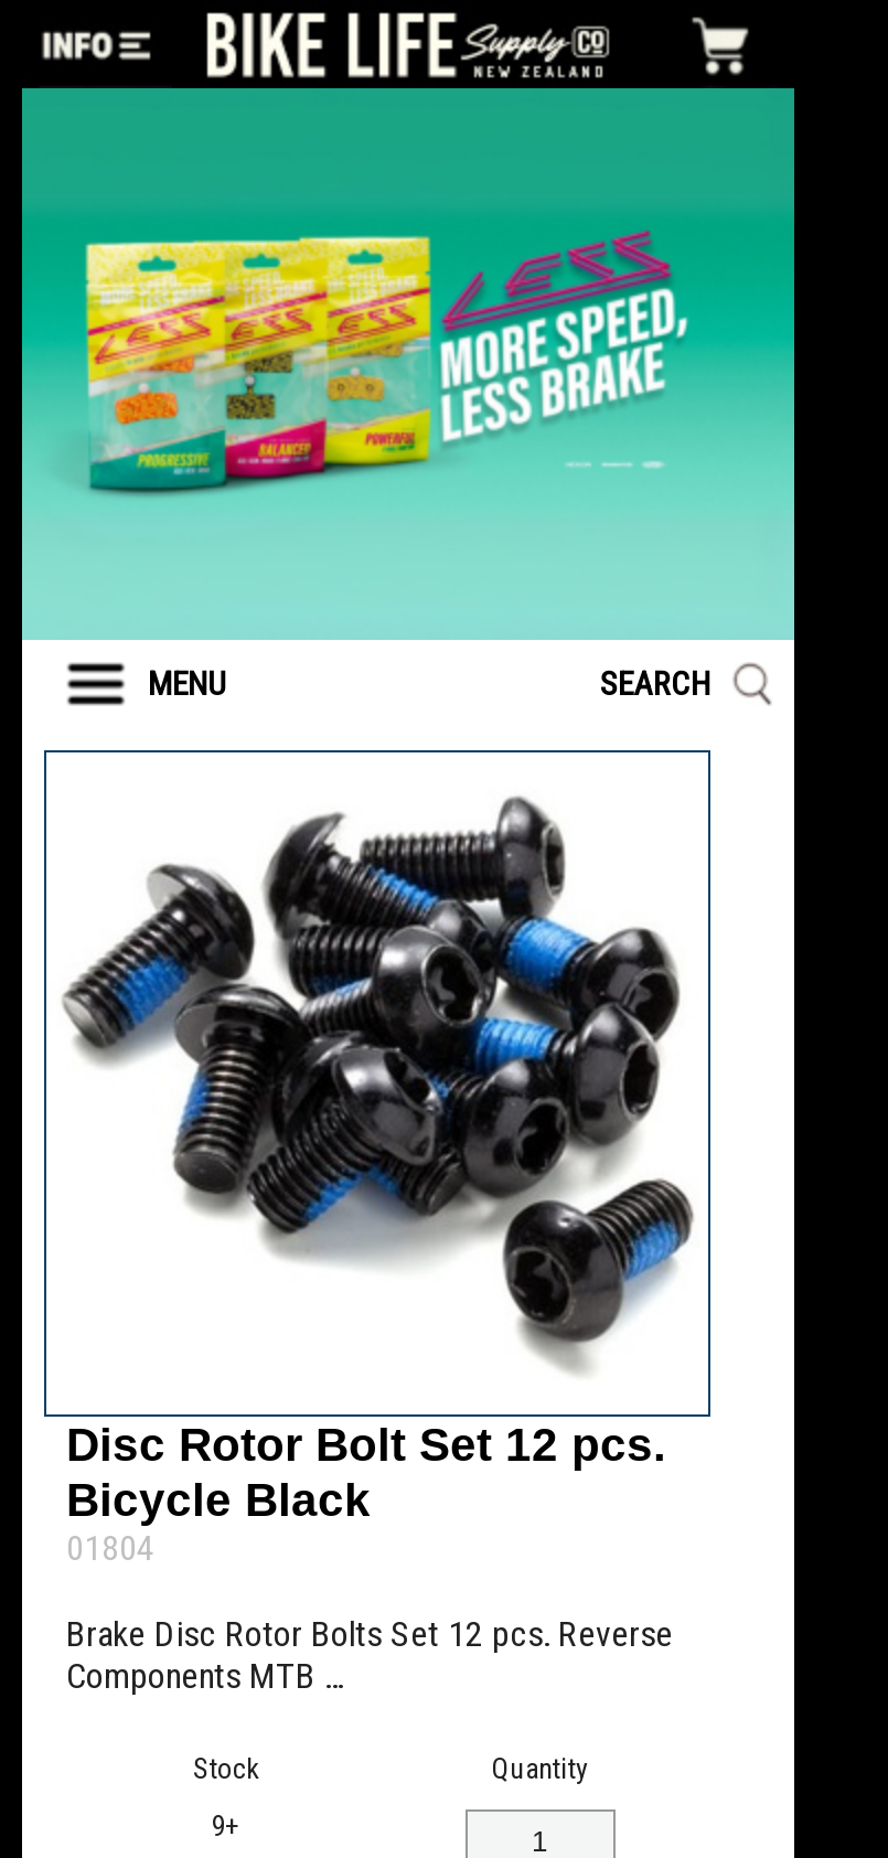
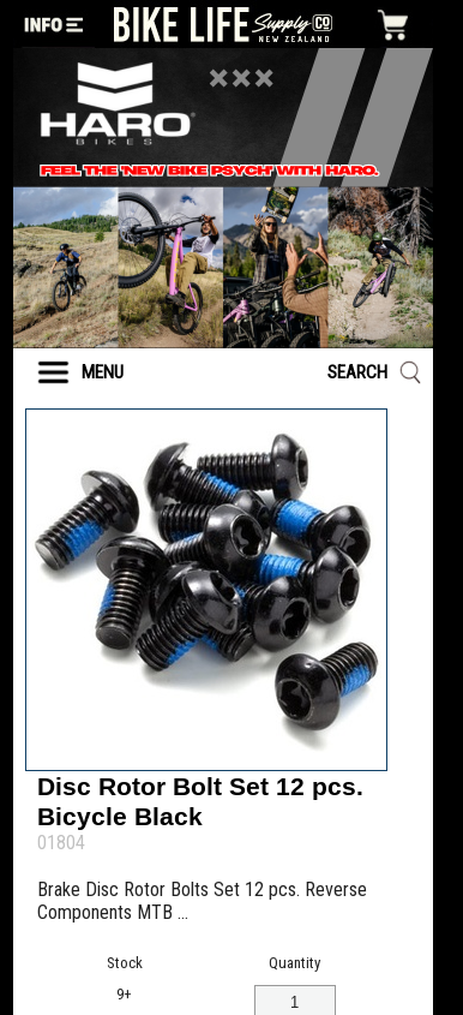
- [image]
+ [image]
